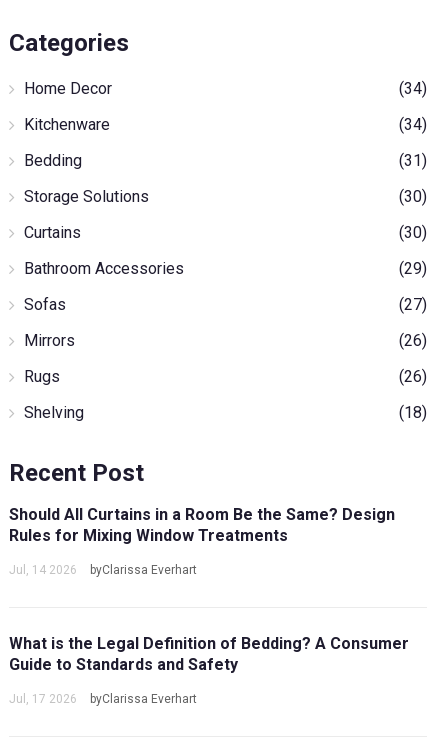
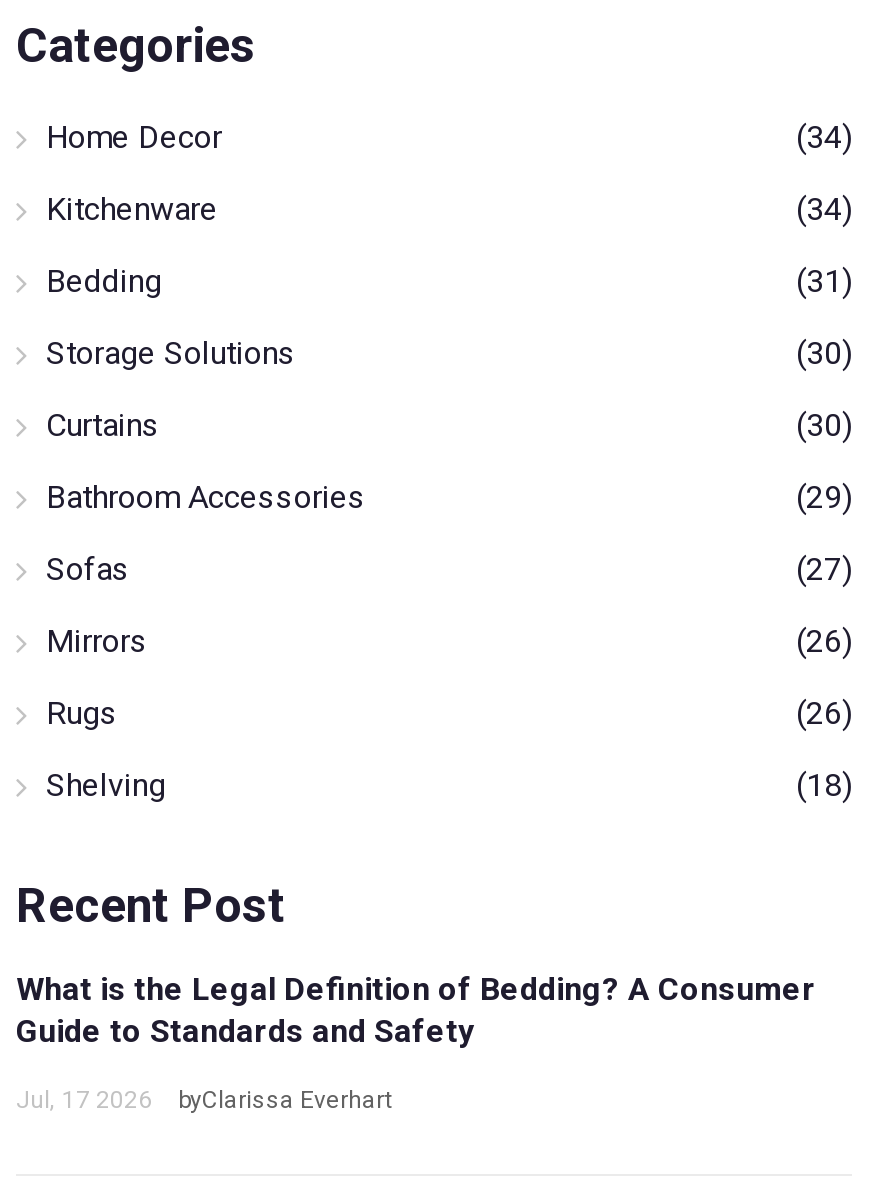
- Should All Curtains in a Room Be the Same? Design
- Rules for Mixing Window Treatments
- Jul, 14 2026
- byClarissa Everhart
